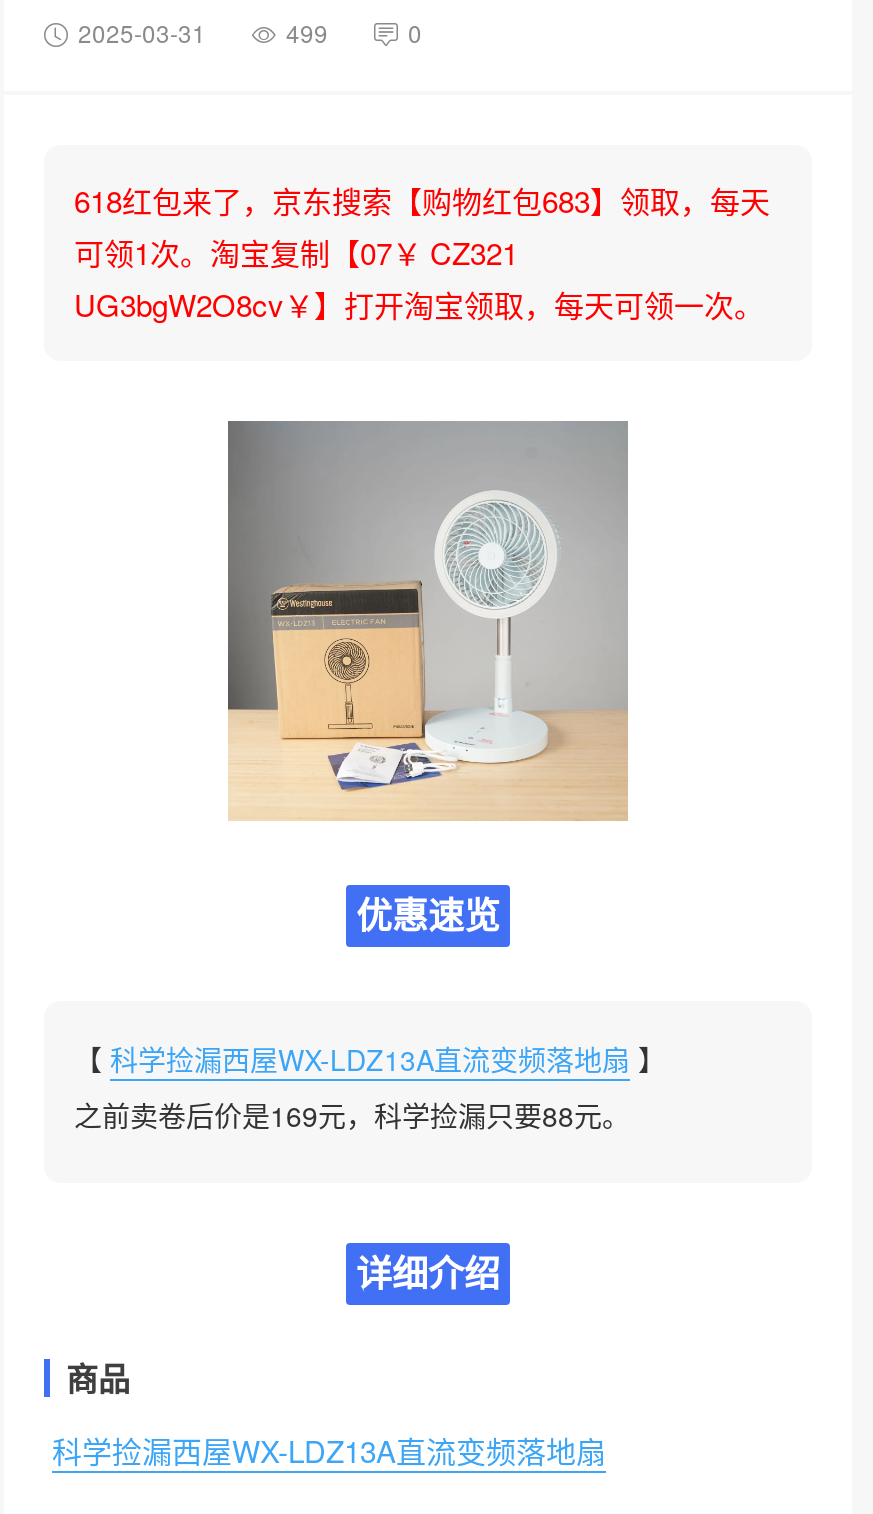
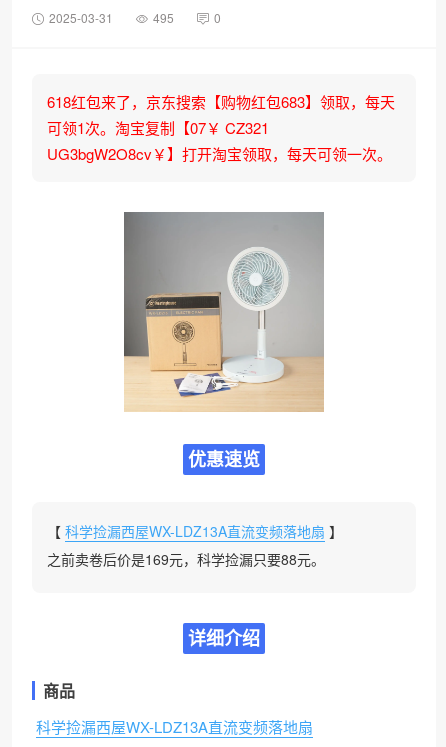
- 499
+ 495
